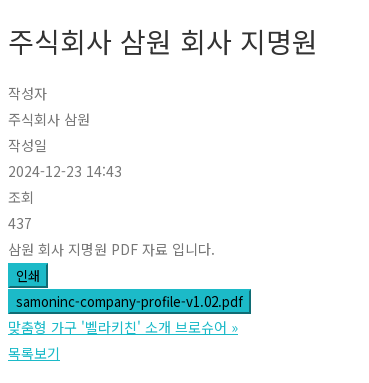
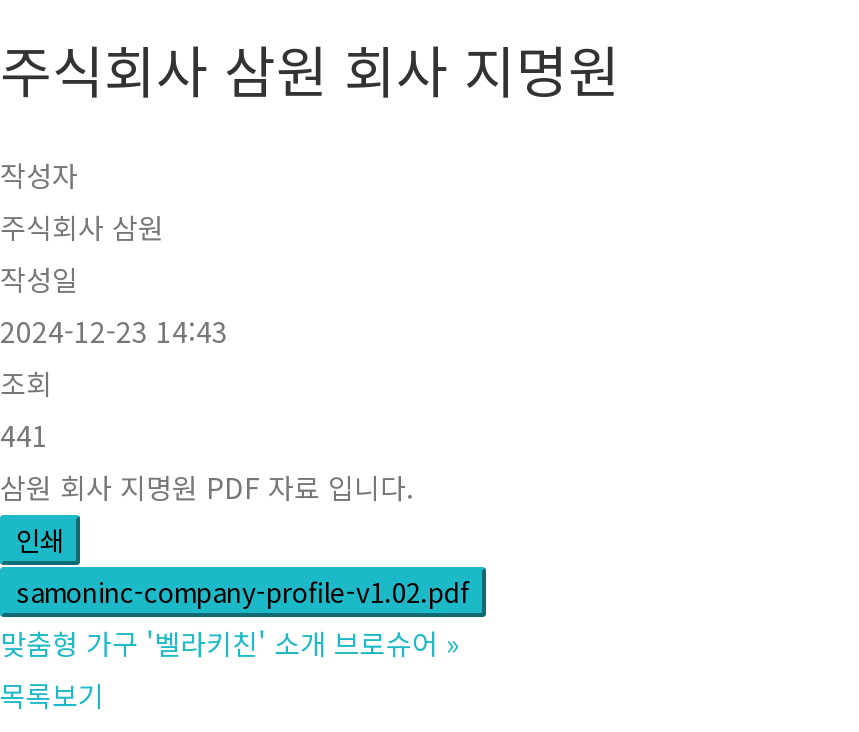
- 437
+ 441
